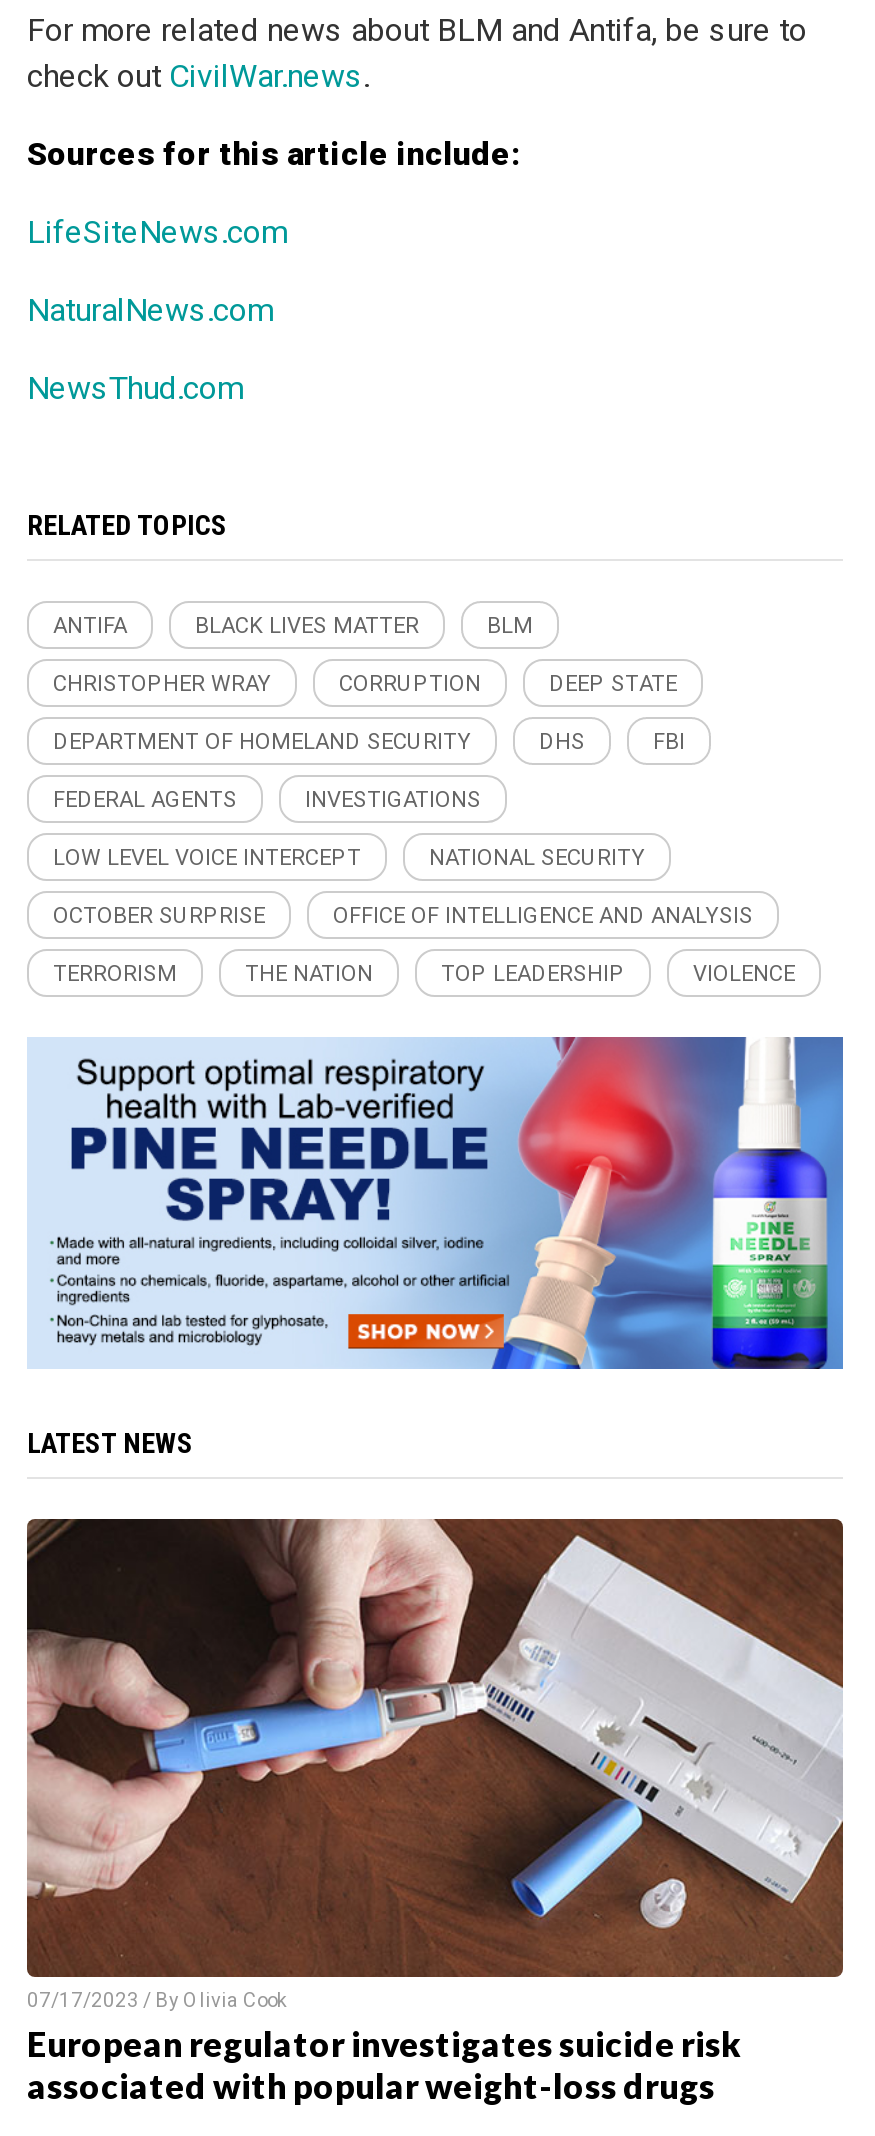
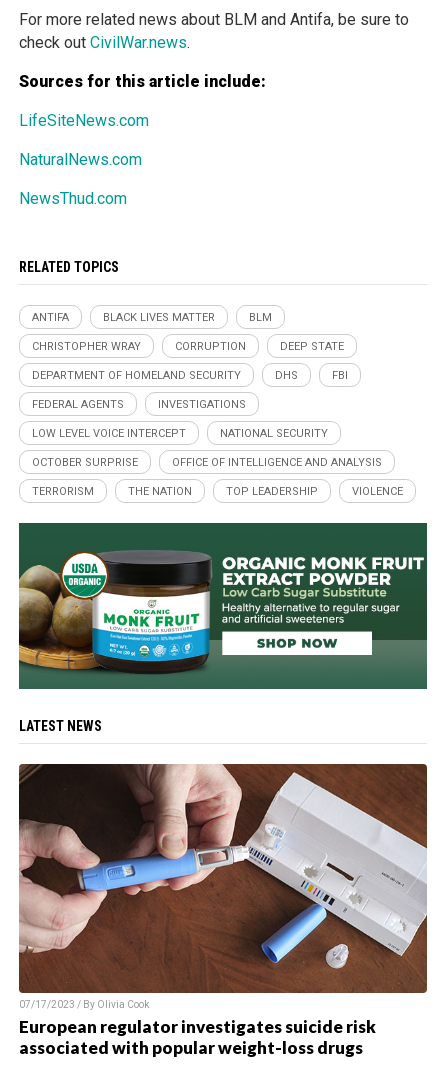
- [image]
+ [image]
